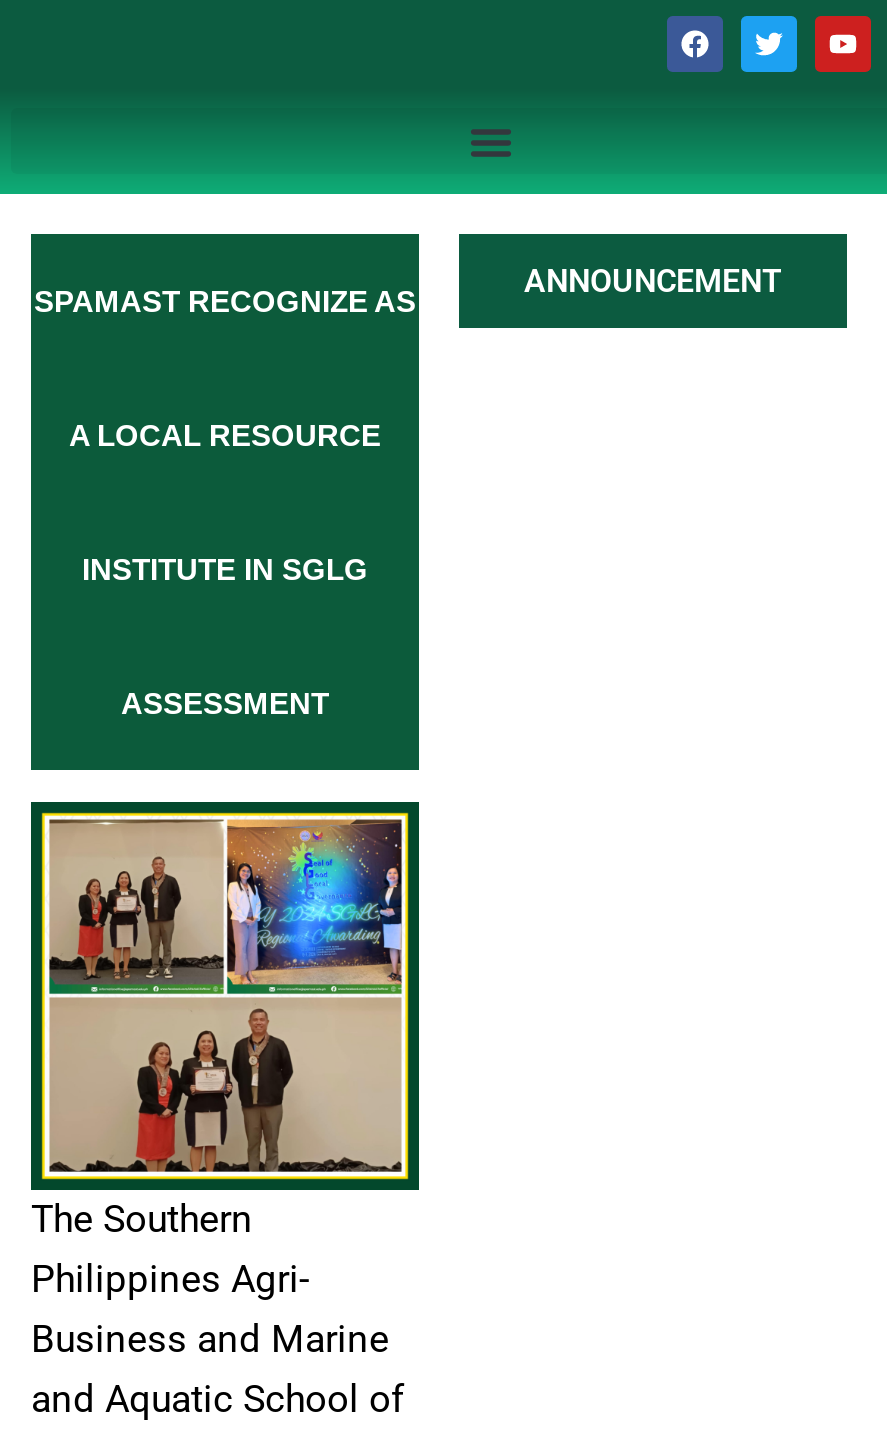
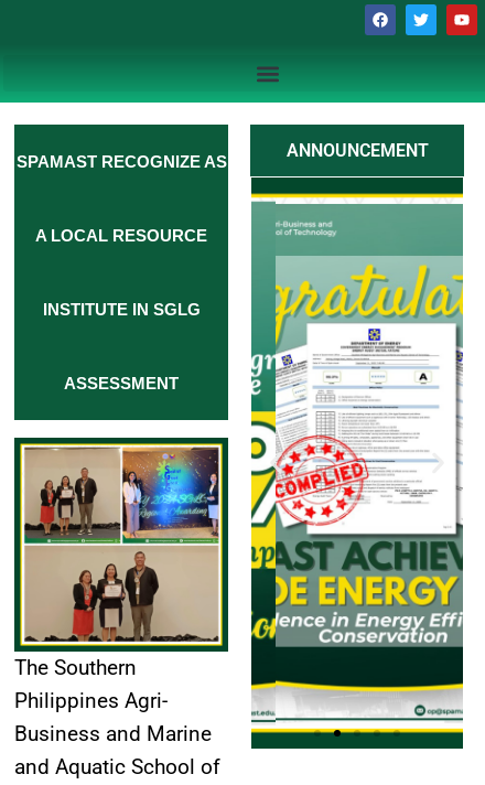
+ [image]
